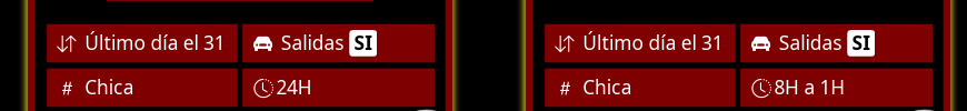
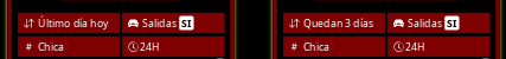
- Último día el 31
+ Último día hoy

- Último día el 31
+ Quedan 3 días

- 8H a 1H
+ 24H
